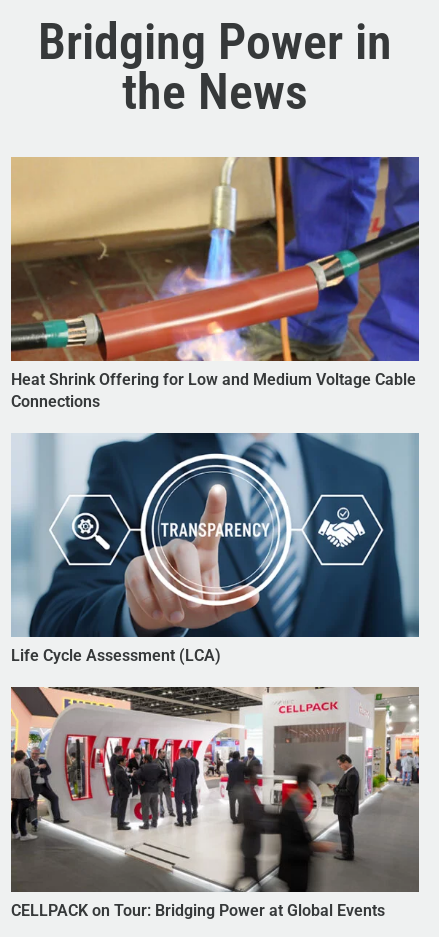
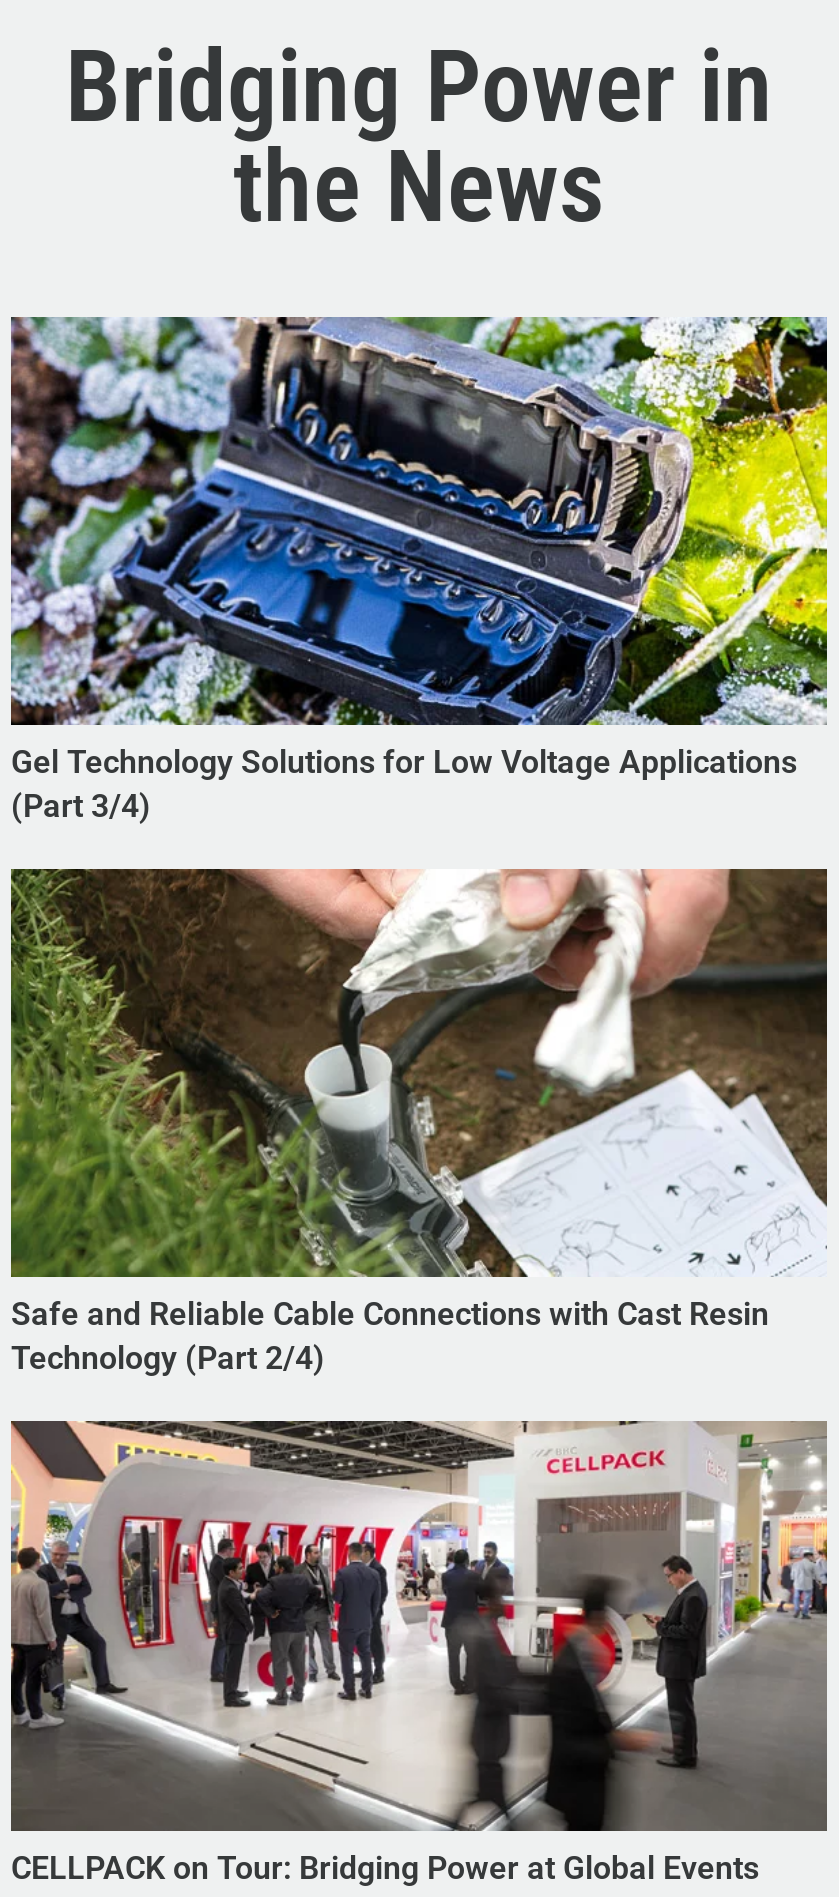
- [image]
- Heat Shrink Offering for Low and Medium Voltage Cable
- Connections
+ [image]
+ Gel Technology Solutions for Low Voltage Applications
+ (Part 3/4)

- [image]
- Life Cycle Assessment (LCA)
+ [image]
+ Safe and Reliable Cable Connections with Cast Resin
+ Technology (Part 2/4)
